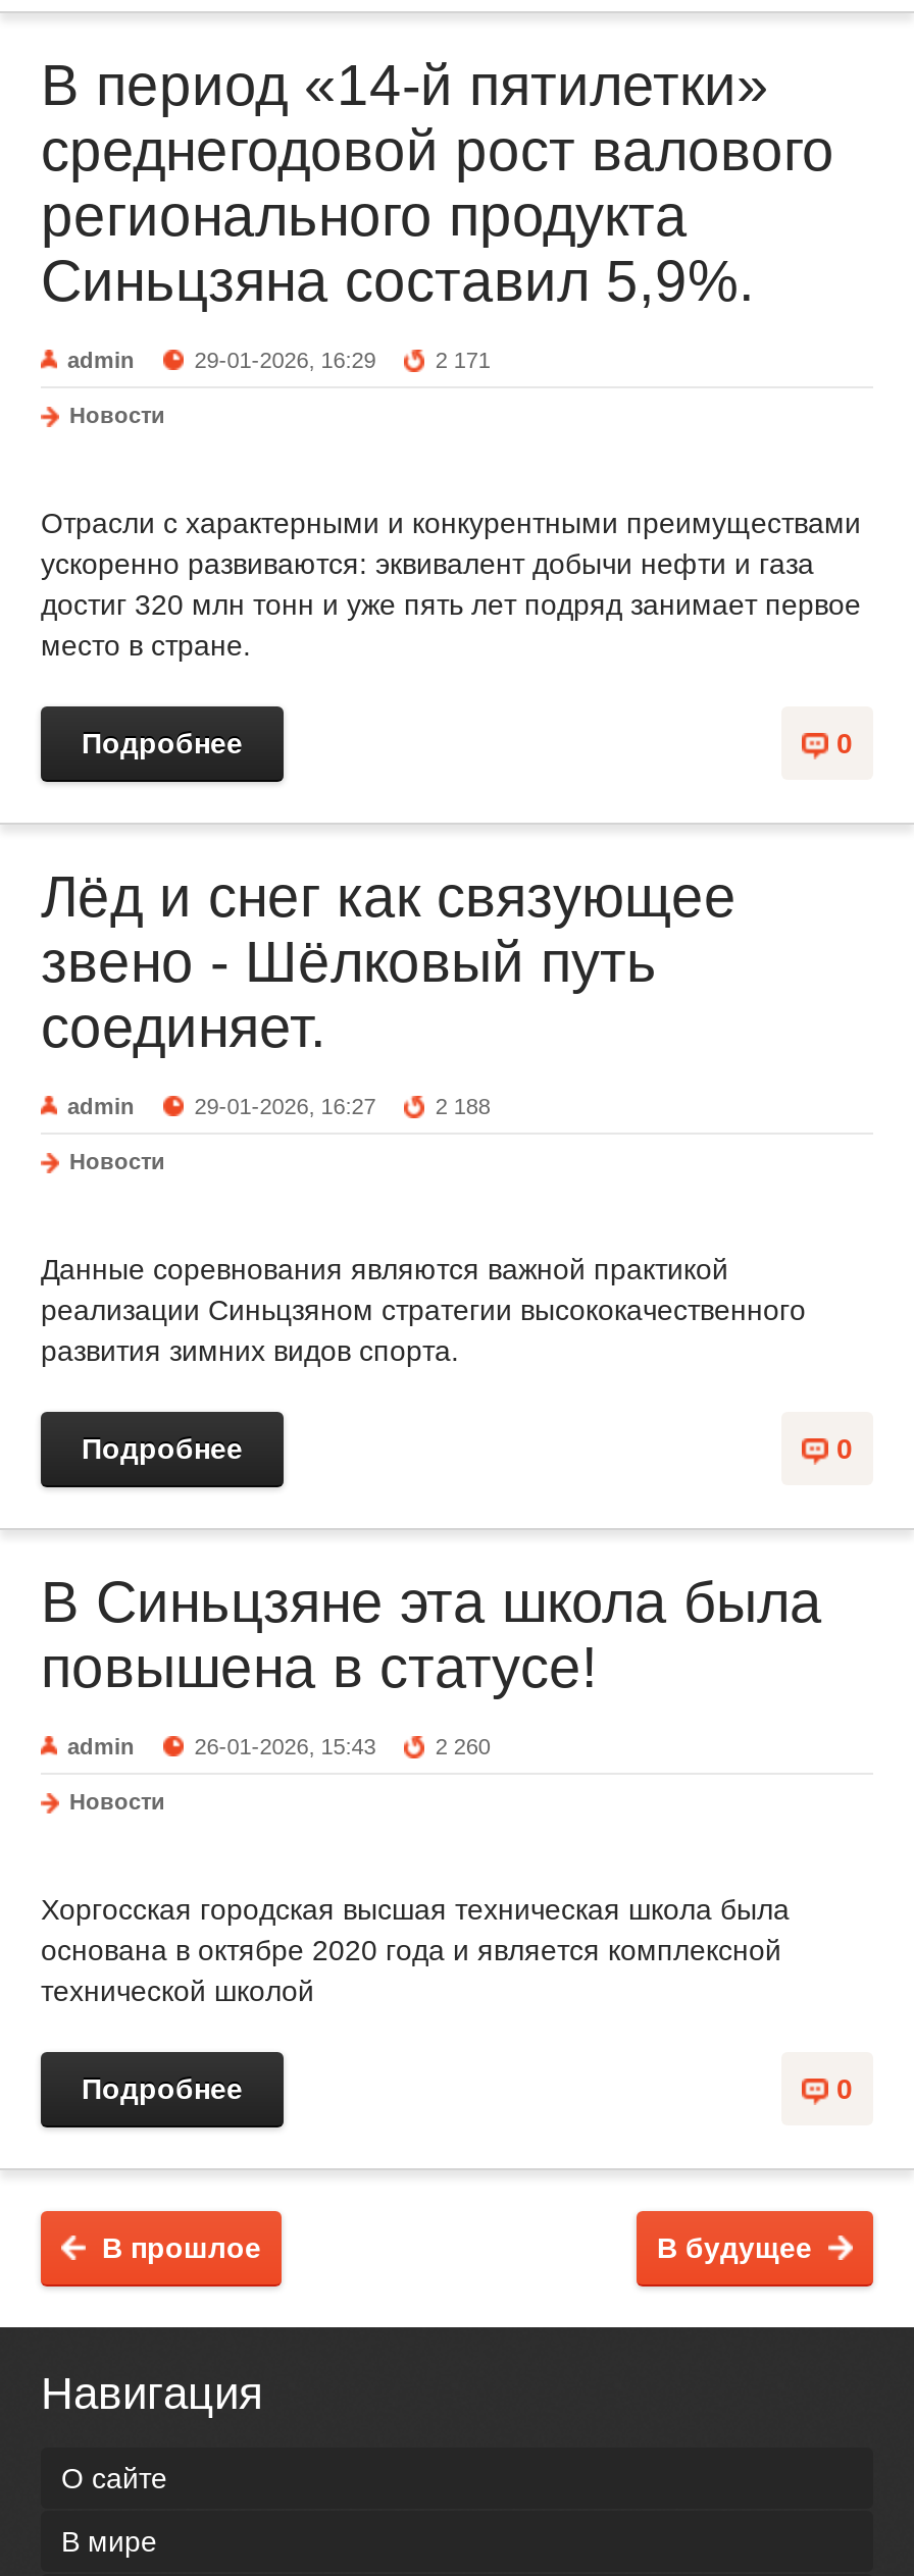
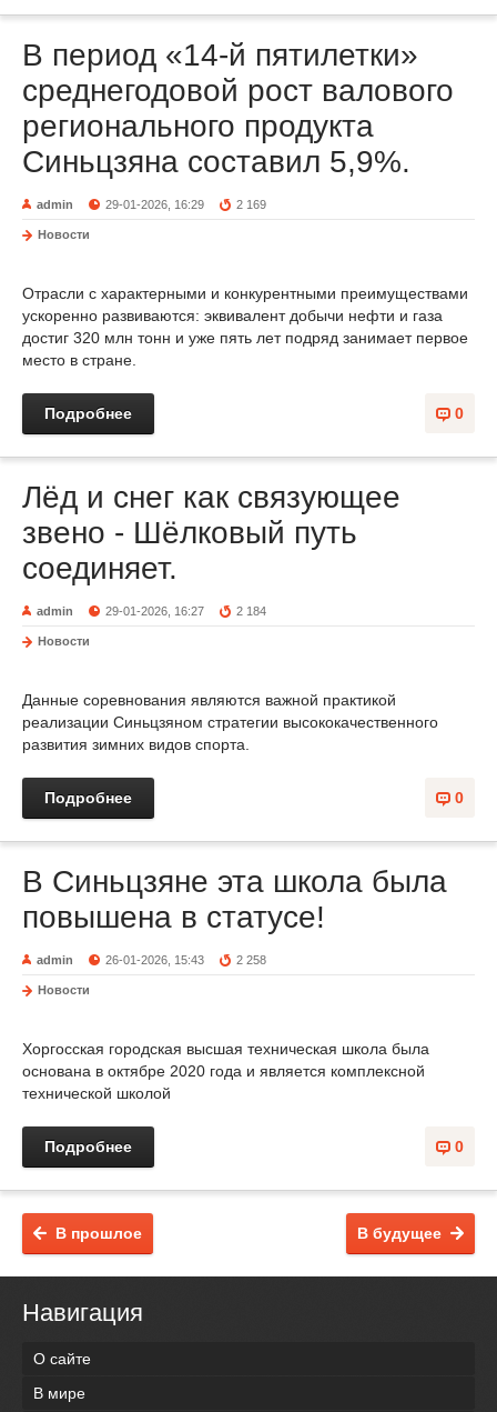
- 2 171
+ 2 169

- 2 188
+ 2 184

- 2 260
+ 2 258
